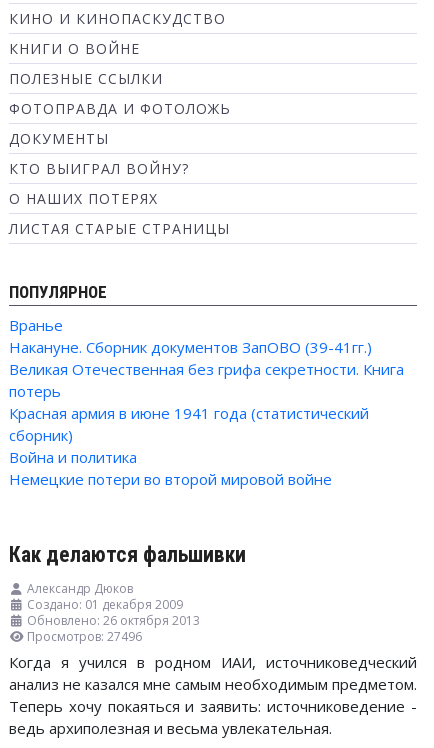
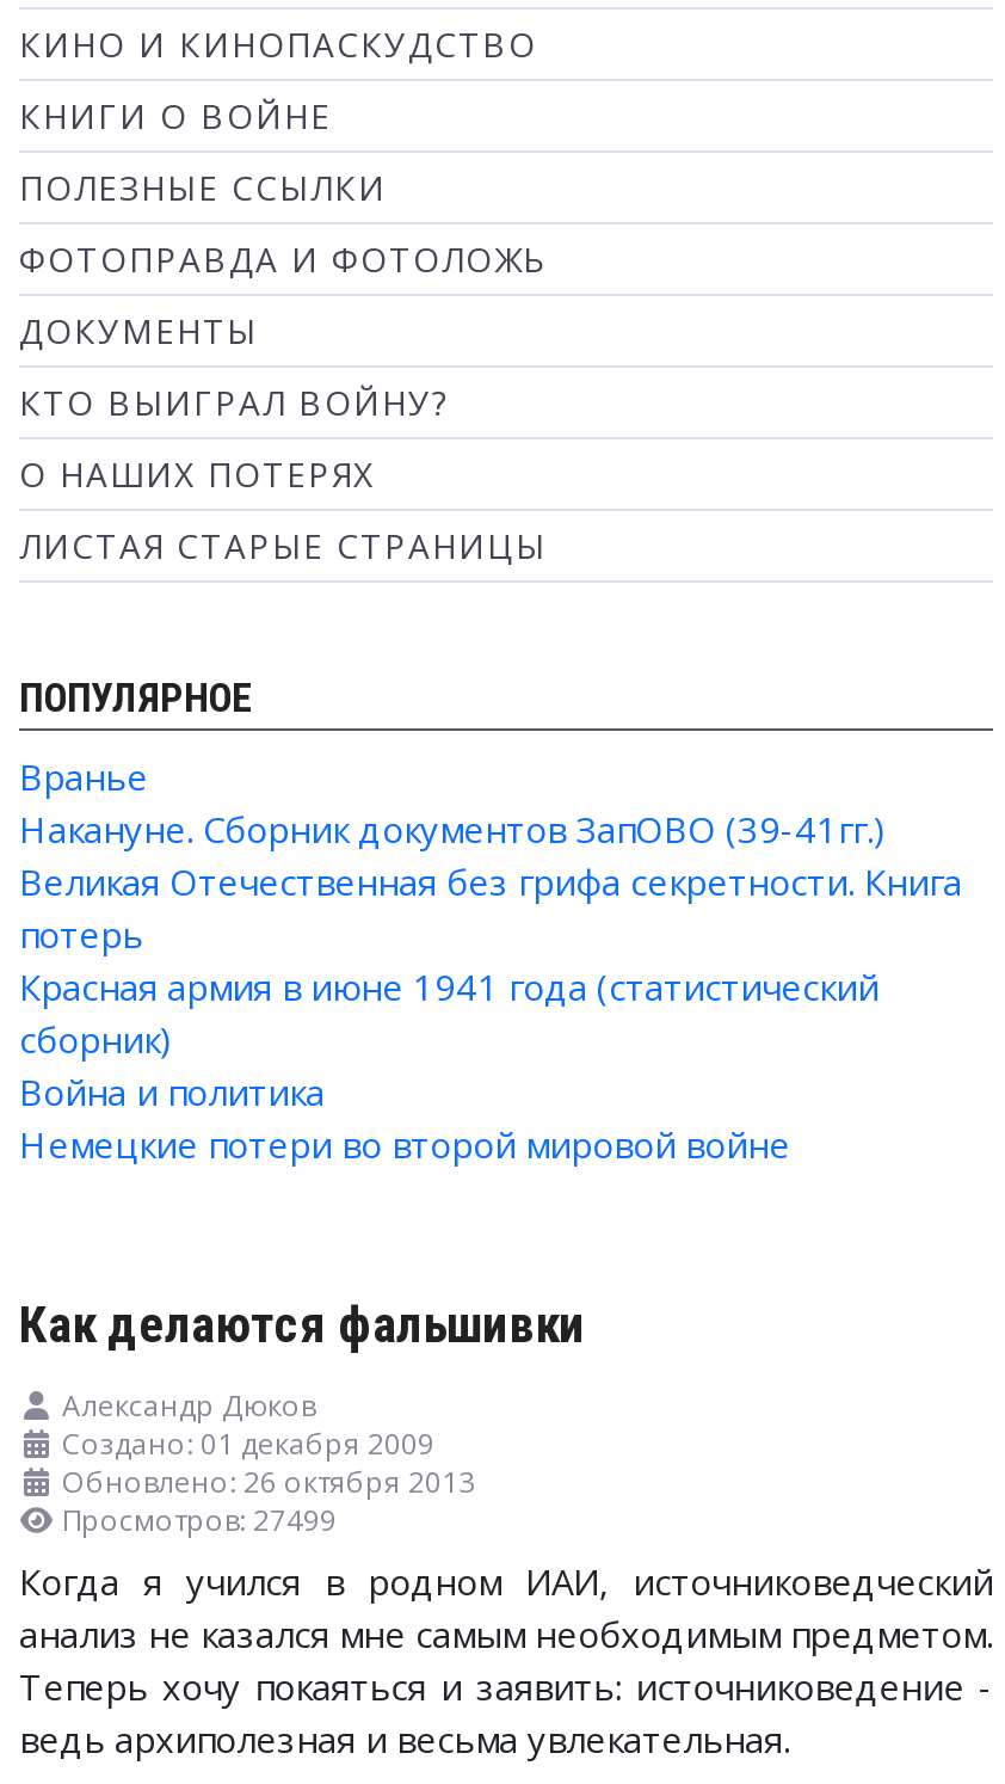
- Просмотров: 27496
+ Просмотров: 27499
